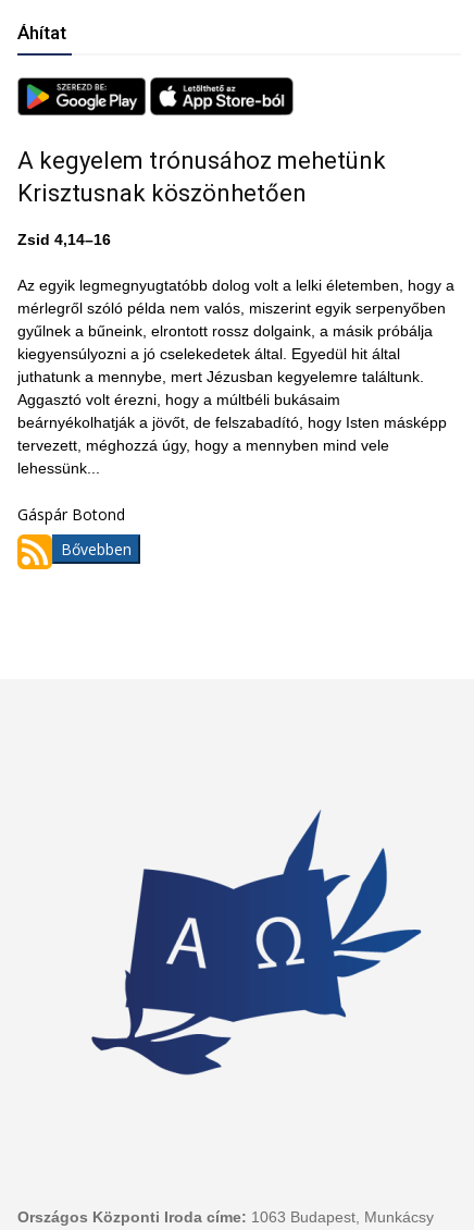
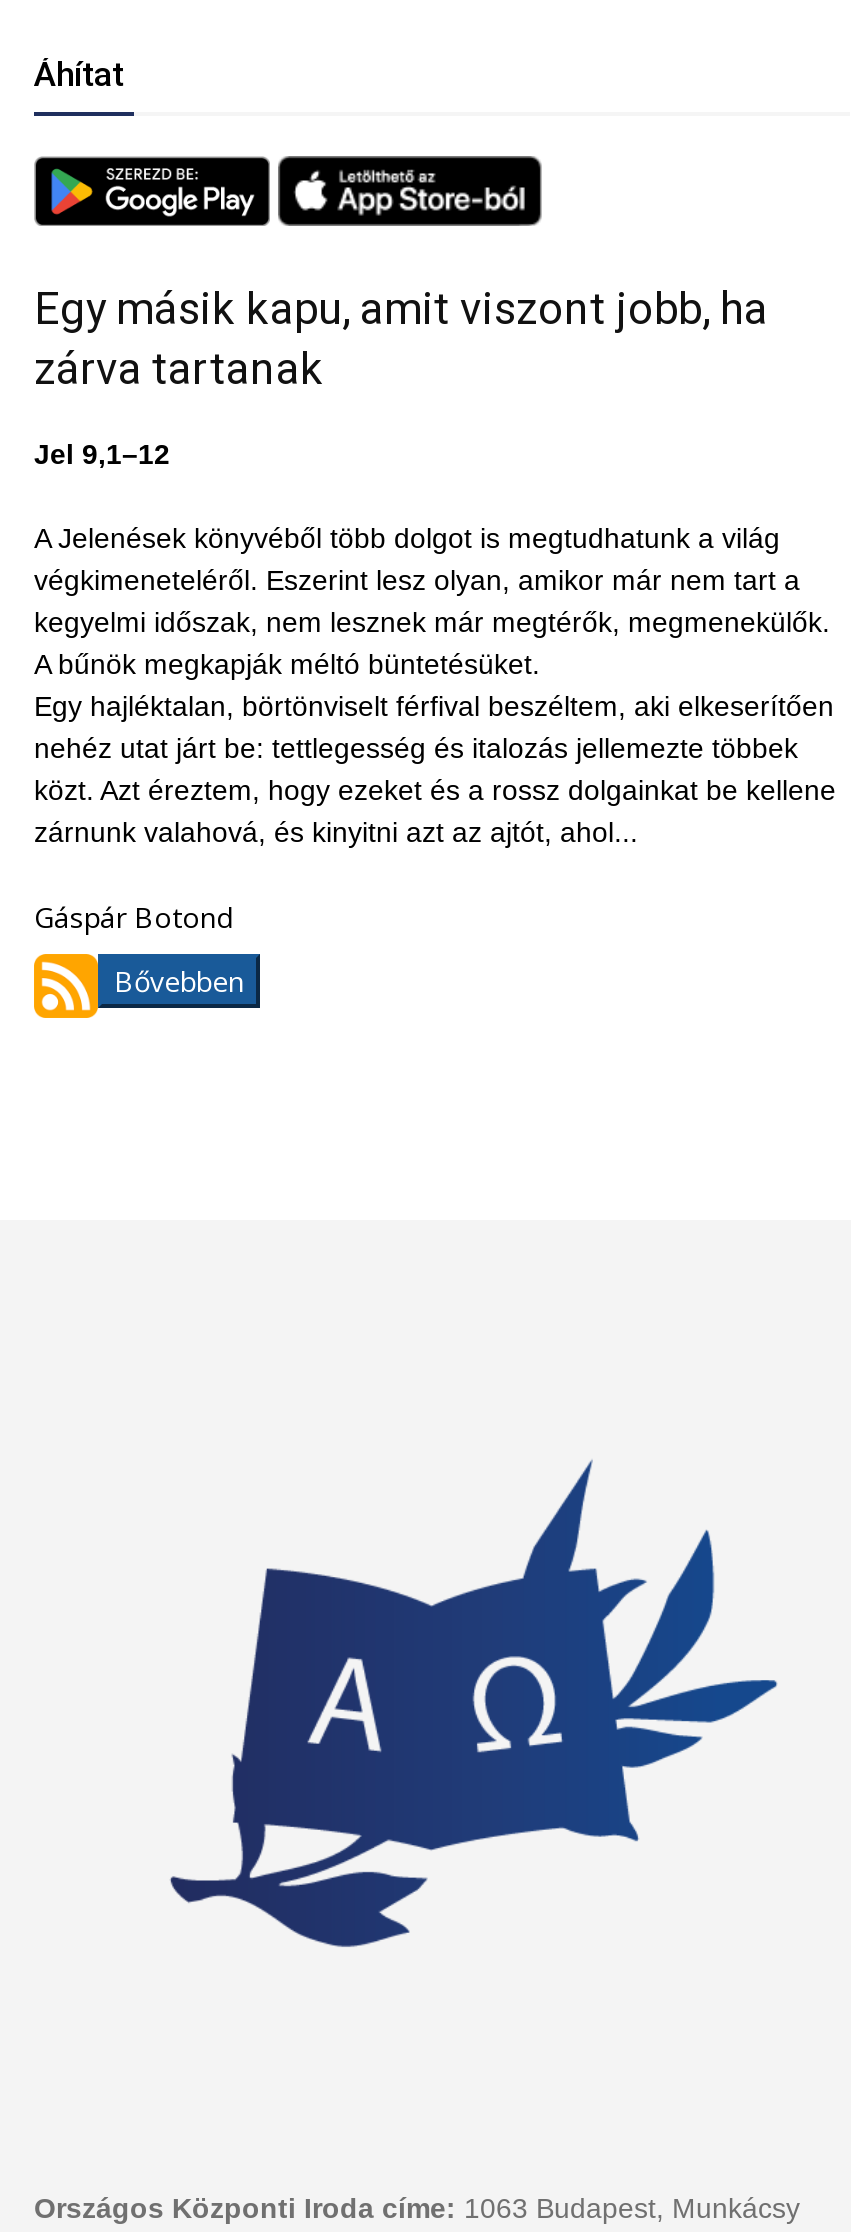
- A kegyelem trónusához mehetünk
- Krisztusnak köszönhetően
+ Egy másik kapu, amit viszont jobb, ha
+ zárva tartanak

- Zsid 4,14–16
+ Jel 9,1–12

- Az egyik legmegnyugtatóbb dolog volt a lelki életemben, hogy a
- mérlegről szóló példa nem valós, miszerint egyik serpenyőben
- gyűlnek a bűneink, elrontott rossz dolgaink, a másik próbálja
- kiegyensúlyozni a jó cselekedetek által. Egyedül hit által
- juthatunk a mennybe, mert Jézusban kegyelemre találtunk.
- Aggasztó volt érezni, hogy a múltbéli bukásaim
- beárnyékolhatják a jövőt, de felszabadító, hogy Isten másképp
- tervezett, méghozzá úgy, hogy a mennyben mind vele
- lehessünk...
+ A Jelenések könyvéből több dolgot is megtudhatunk a világ
+ végkimeneteléről. Eszerint lesz olyan, amikor már nem tart a
+ kegyelmi időszak, nem lesznek már megtérők, megmenekülők.
+ A bűnök megkapják méltó büntetésüket.
+ Egy hajléktalan, börtönviselt férfival beszéltem, aki elkeserítően
+ nehéz utat járt be: tettlegesség és italozás jellemezte többek
+ közt. Azt éreztem, hogy ezeket és a rossz dolgainkat be kellene
+ zárnunk valahová, és kinyitni azt az ajtót, ahol...
